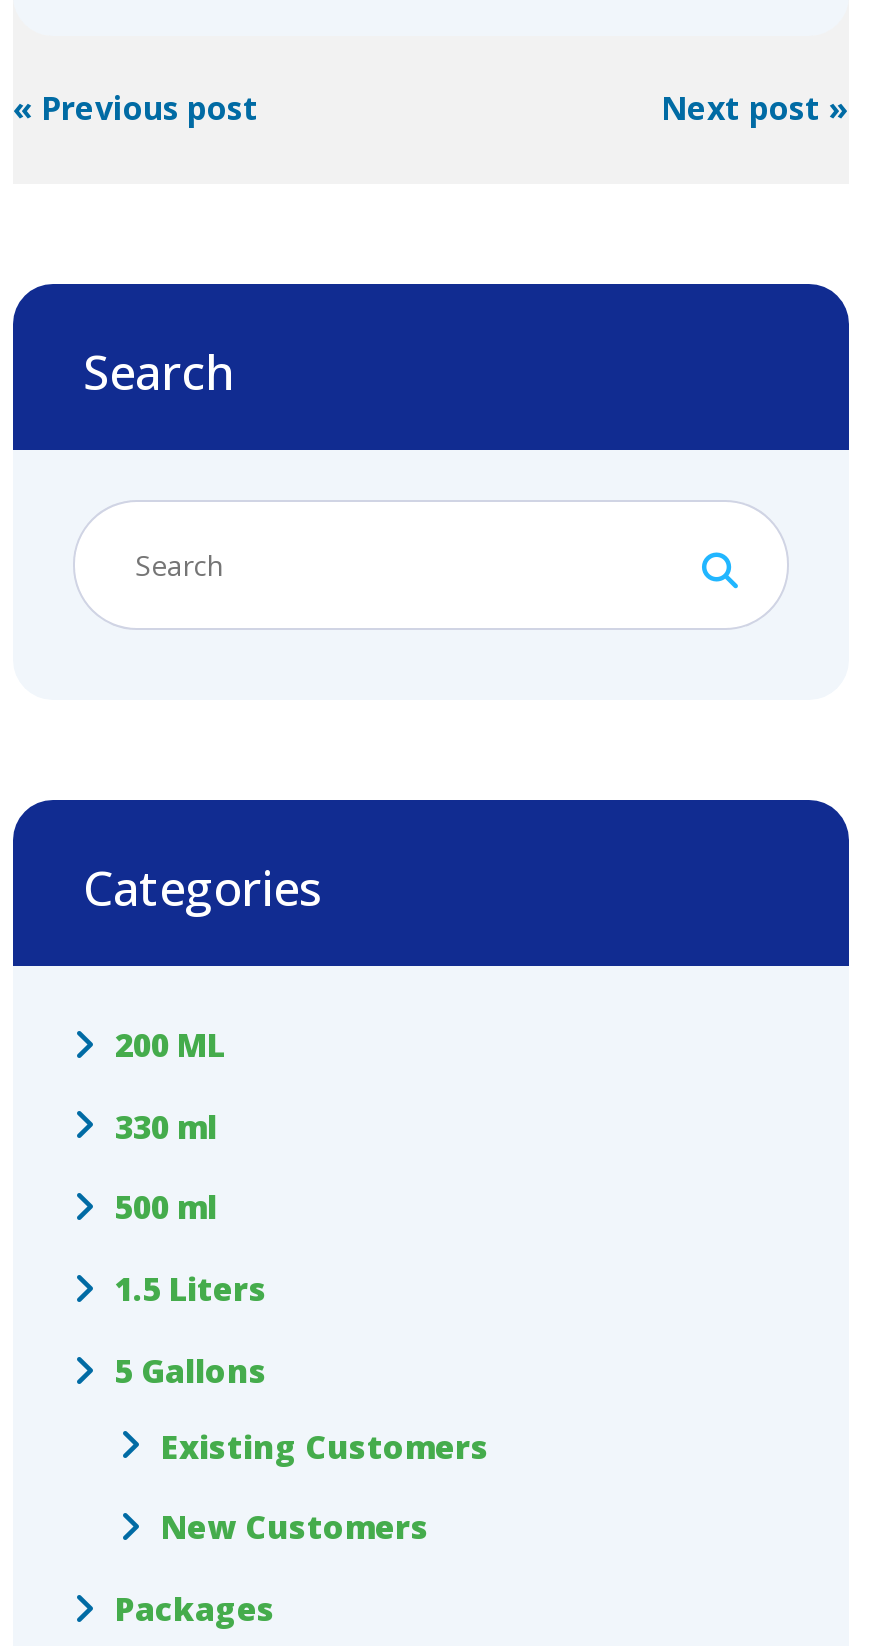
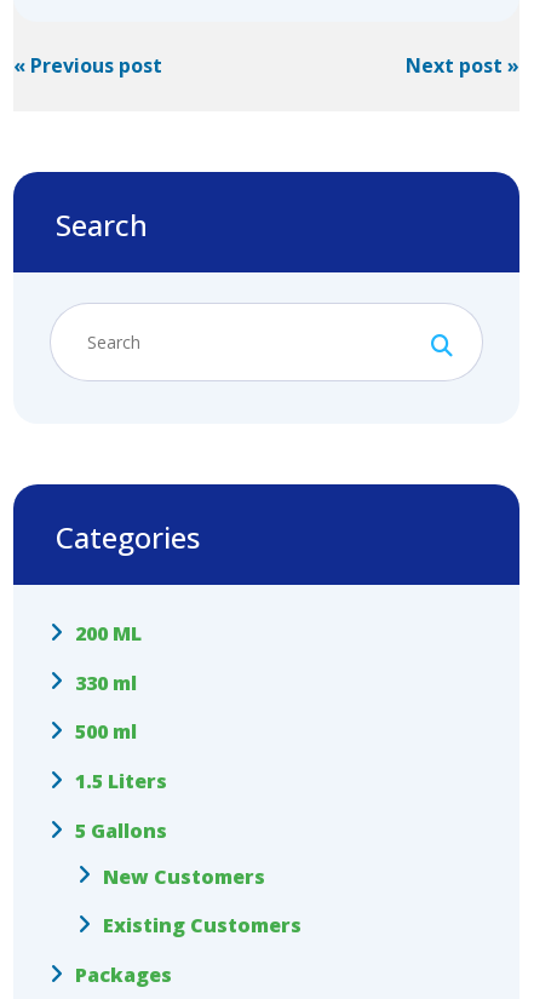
moved down: Existing Customers

moved up: New Customers
